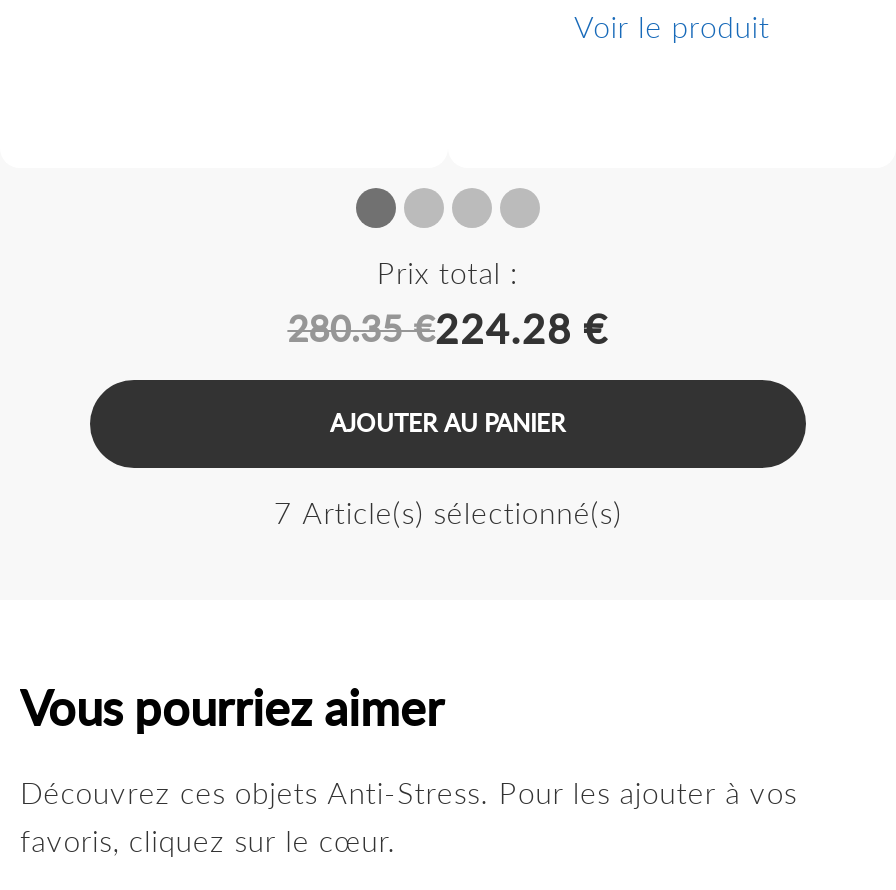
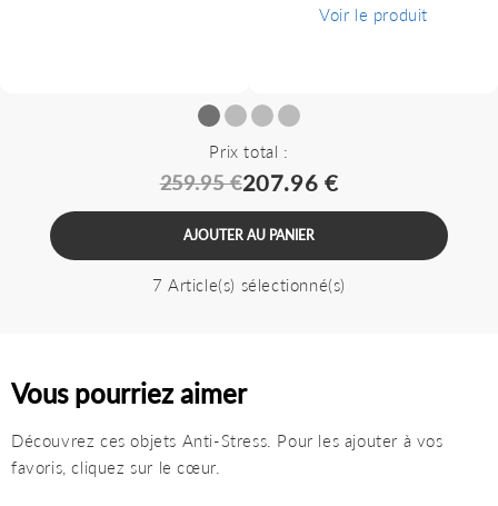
- 280.35 €224.28 €
+ 259.95 €207.96 €
